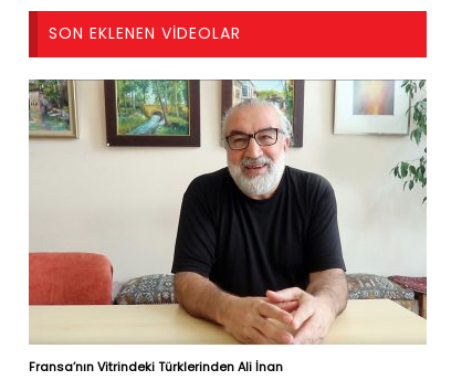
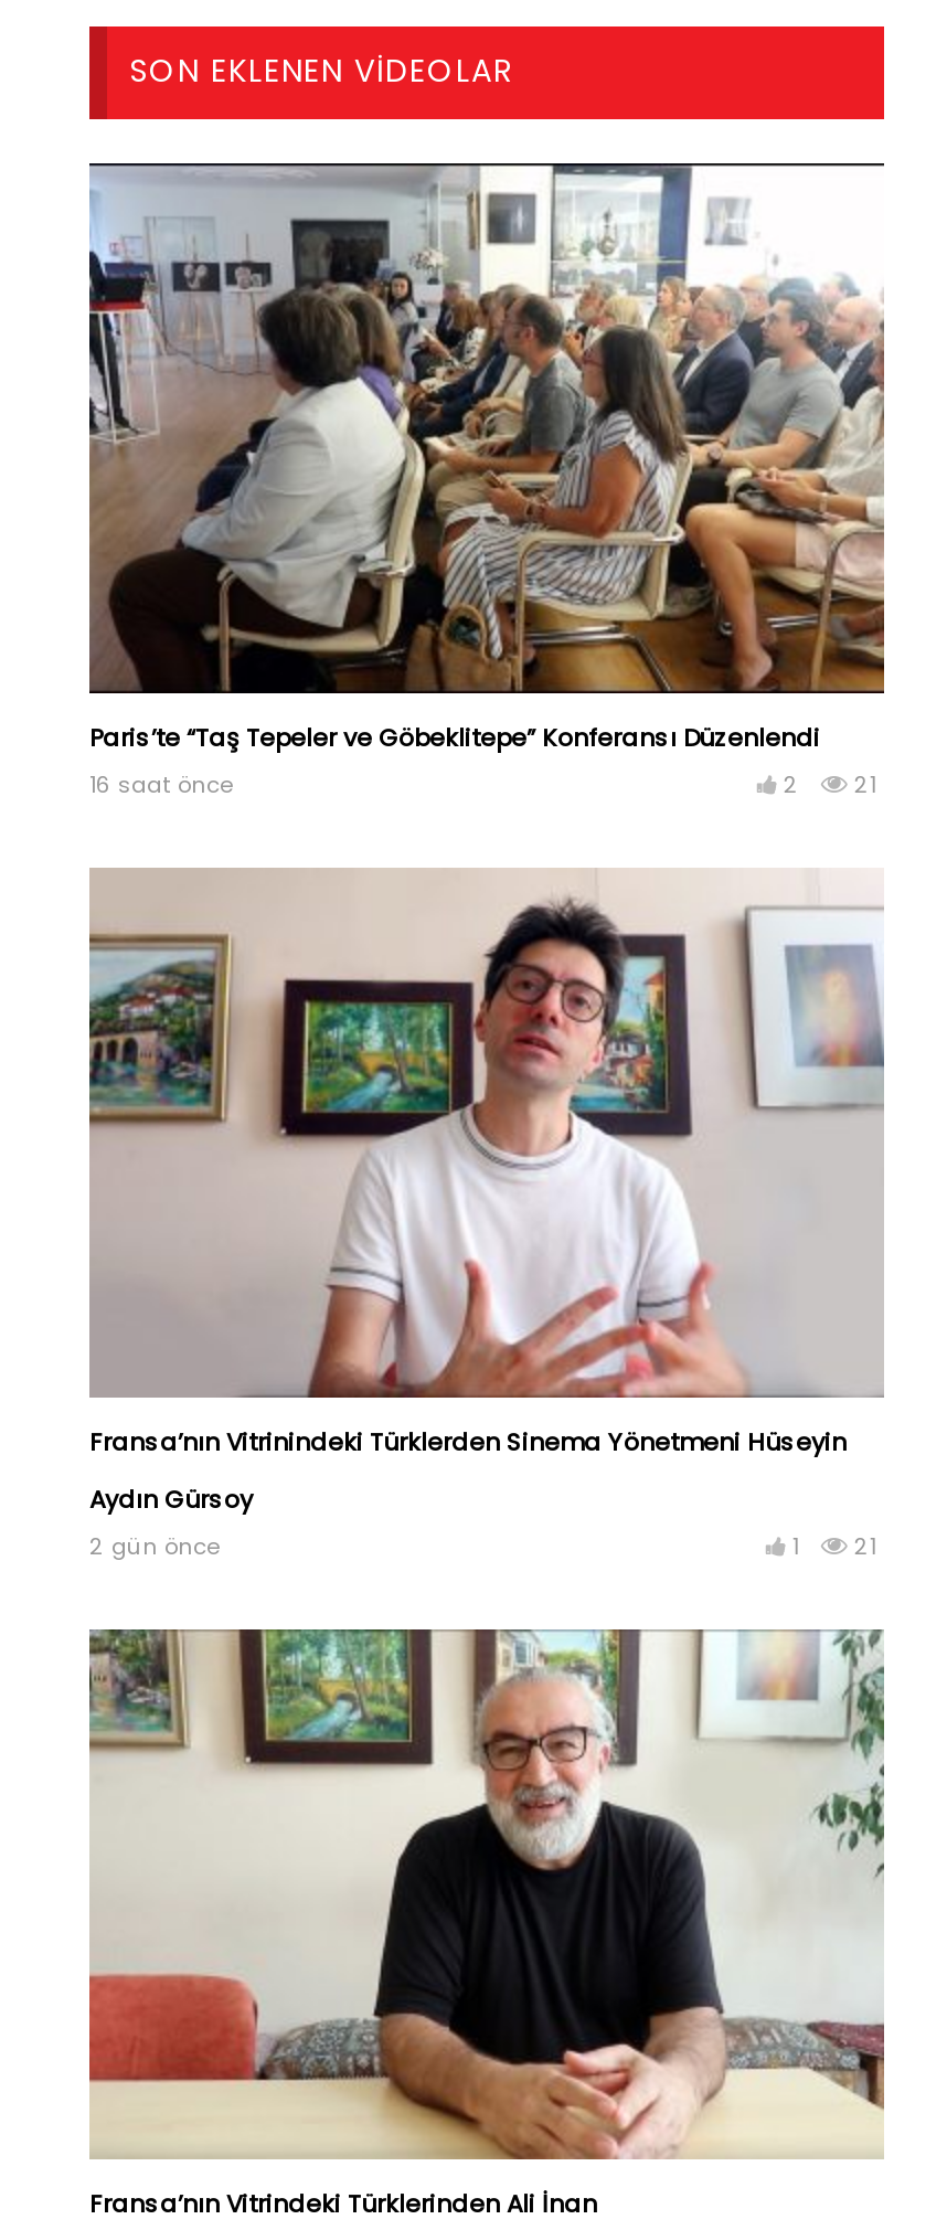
+ [image]
+ Paris’te “Taş Tepeler ve Göbeklitepe” Konferansı Düzenlendi
+ 16 saat önce
+ 21
+ 2

+ [image]
+ Fransa’nın Vitrinindeki Türklerden Sinema Yönetmeni Hüseyin
+ Aydın Gürsoy
+ 2 gün önce
+ 21
+ 1
